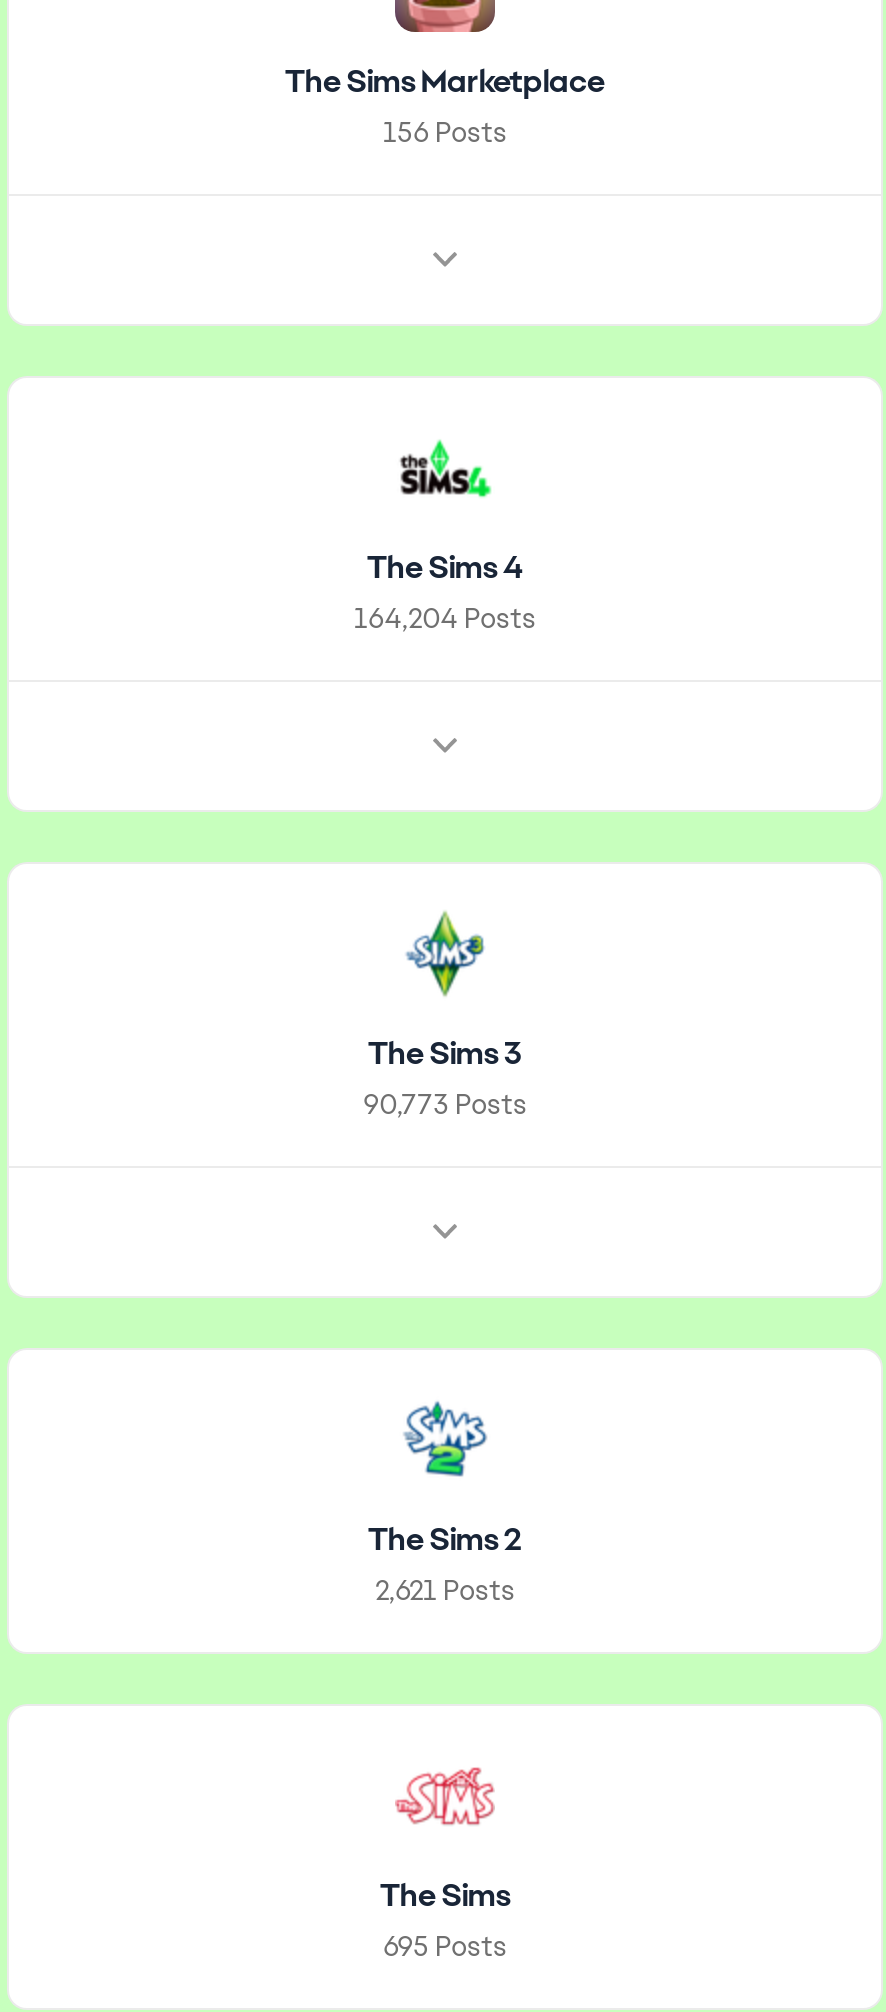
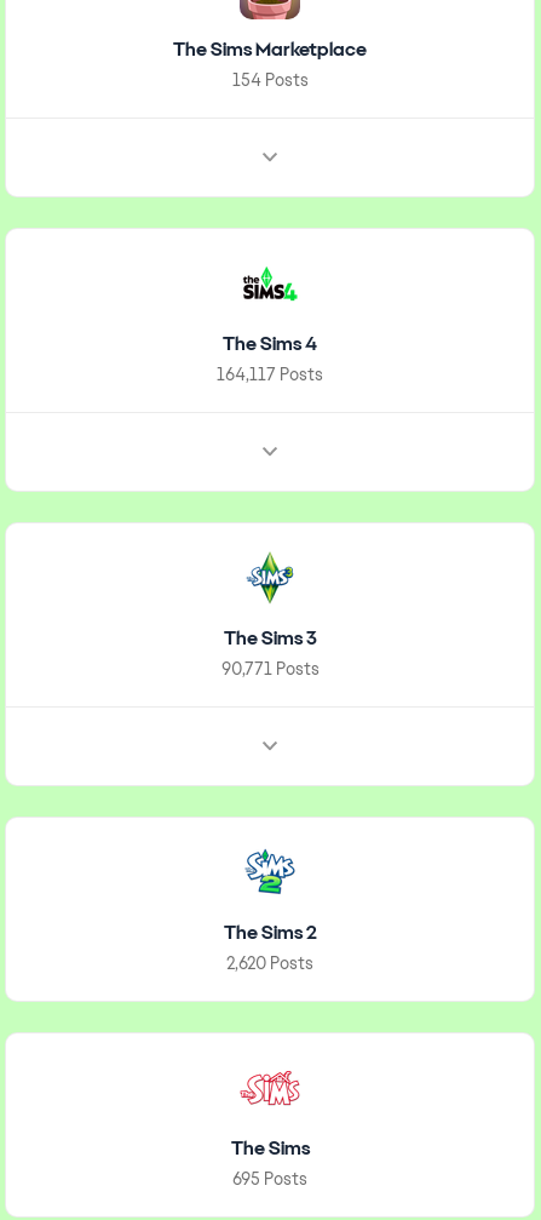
- 156 Posts
+ 154 Posts

- 164,204 Posts
+ 164,117 Posts

- 90,773 Posts
+ 90,771 Posts

- 2,621 Posts
+ 2,620 Posts
